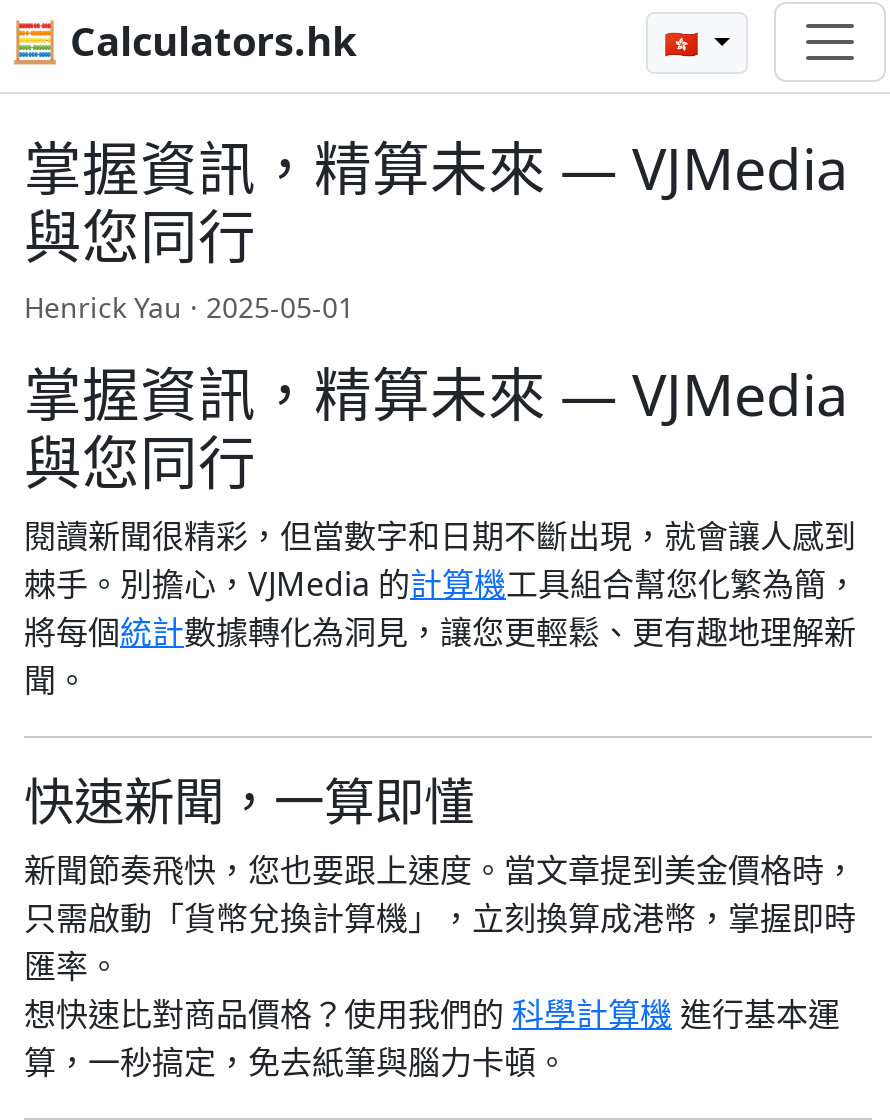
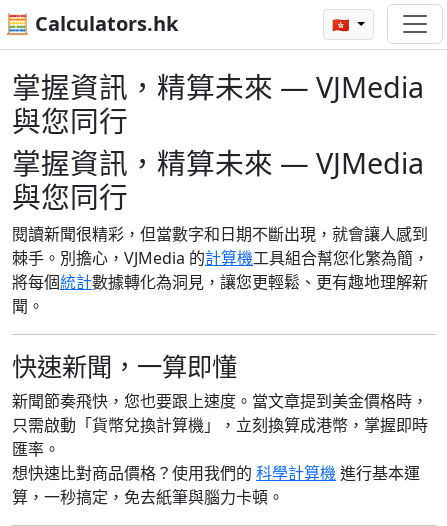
- Henrick Yau · 2025-05-01
